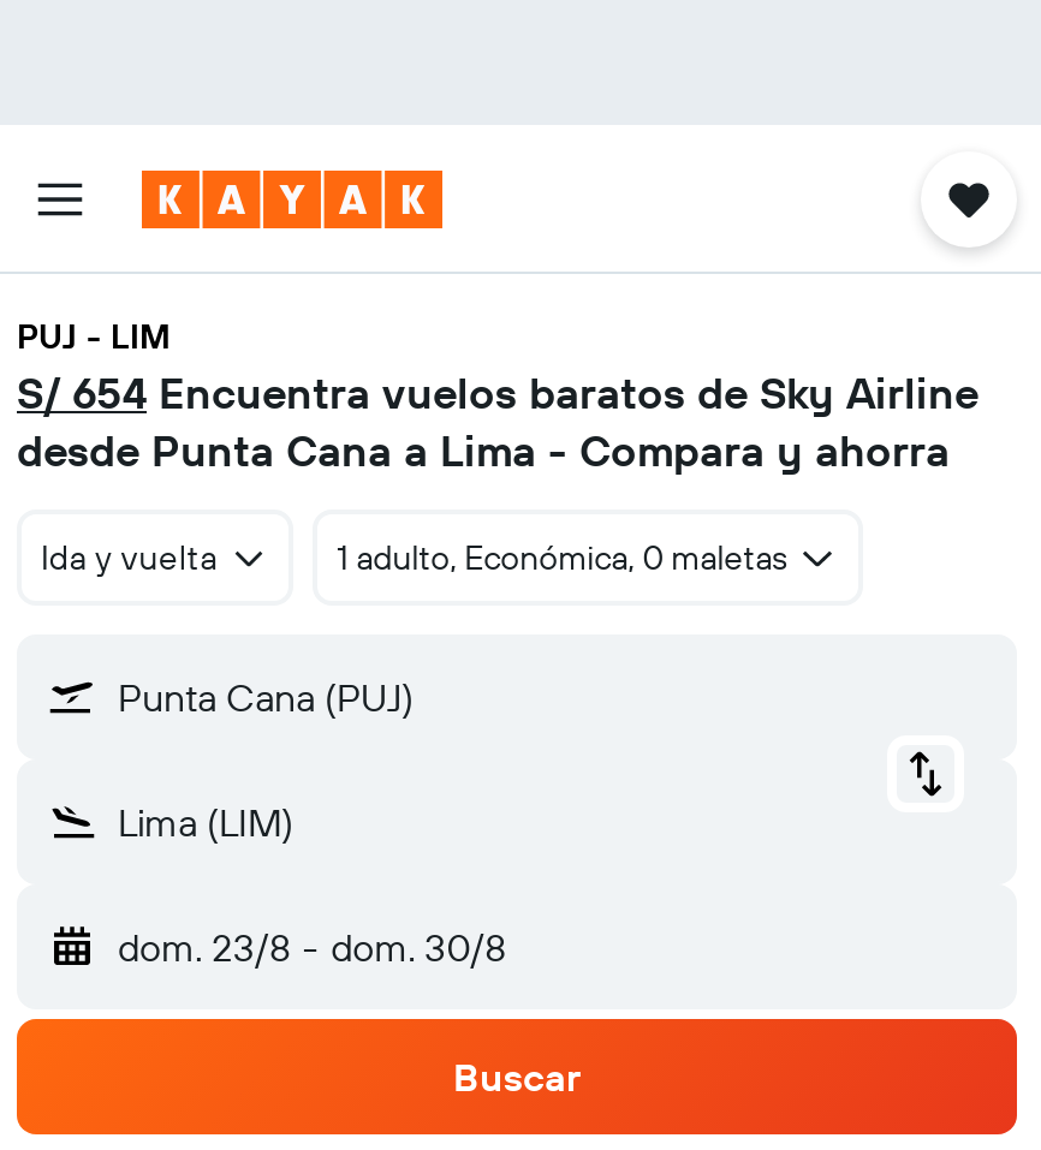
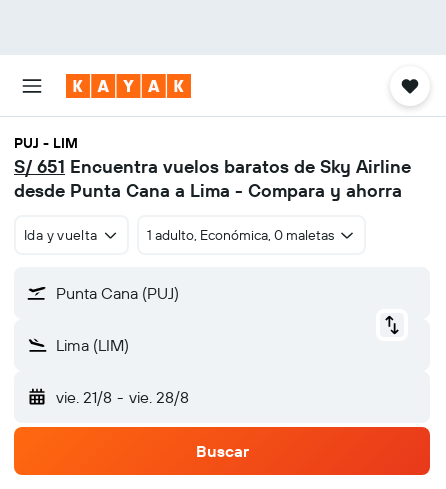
- S/ 654 Encuentra vuelos baratos de Sky Airline
+ S/ 651 Encuentra vuelos baratos de Sky Airline

- dom. 23/8 - dom. 30/8
+ vie. 21/8 - vie. 28/8
